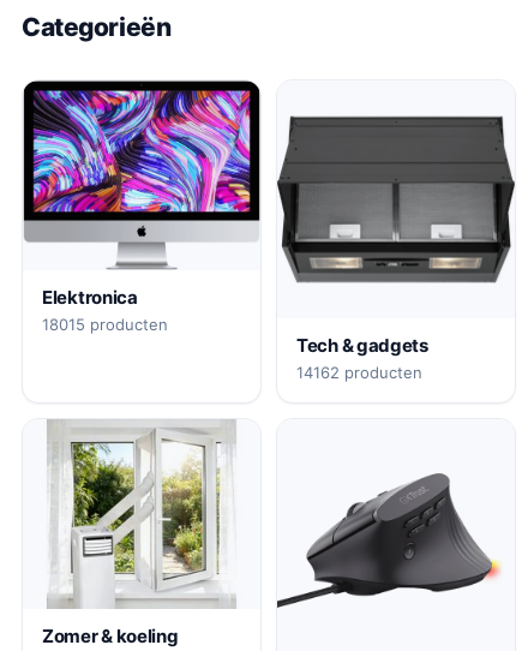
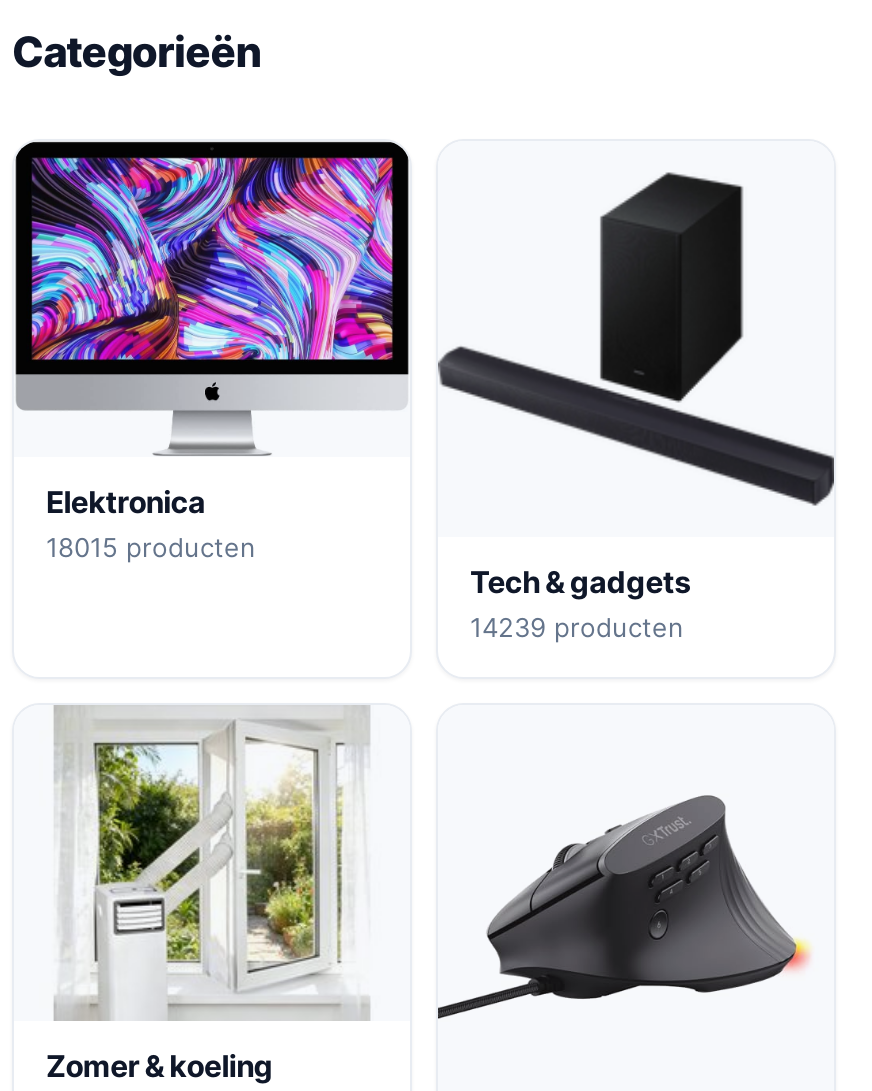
- [image]
+ [image]

- 14162 producten
+ 14239 producten
